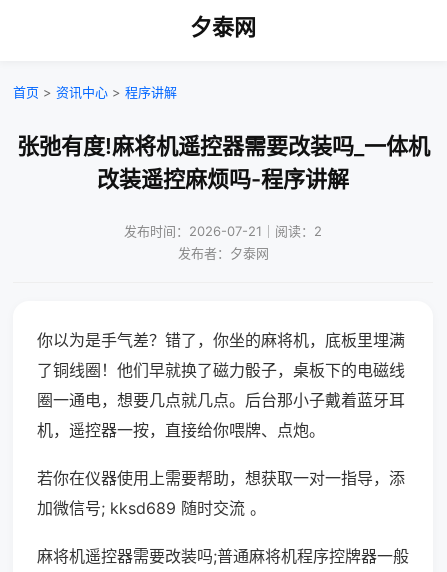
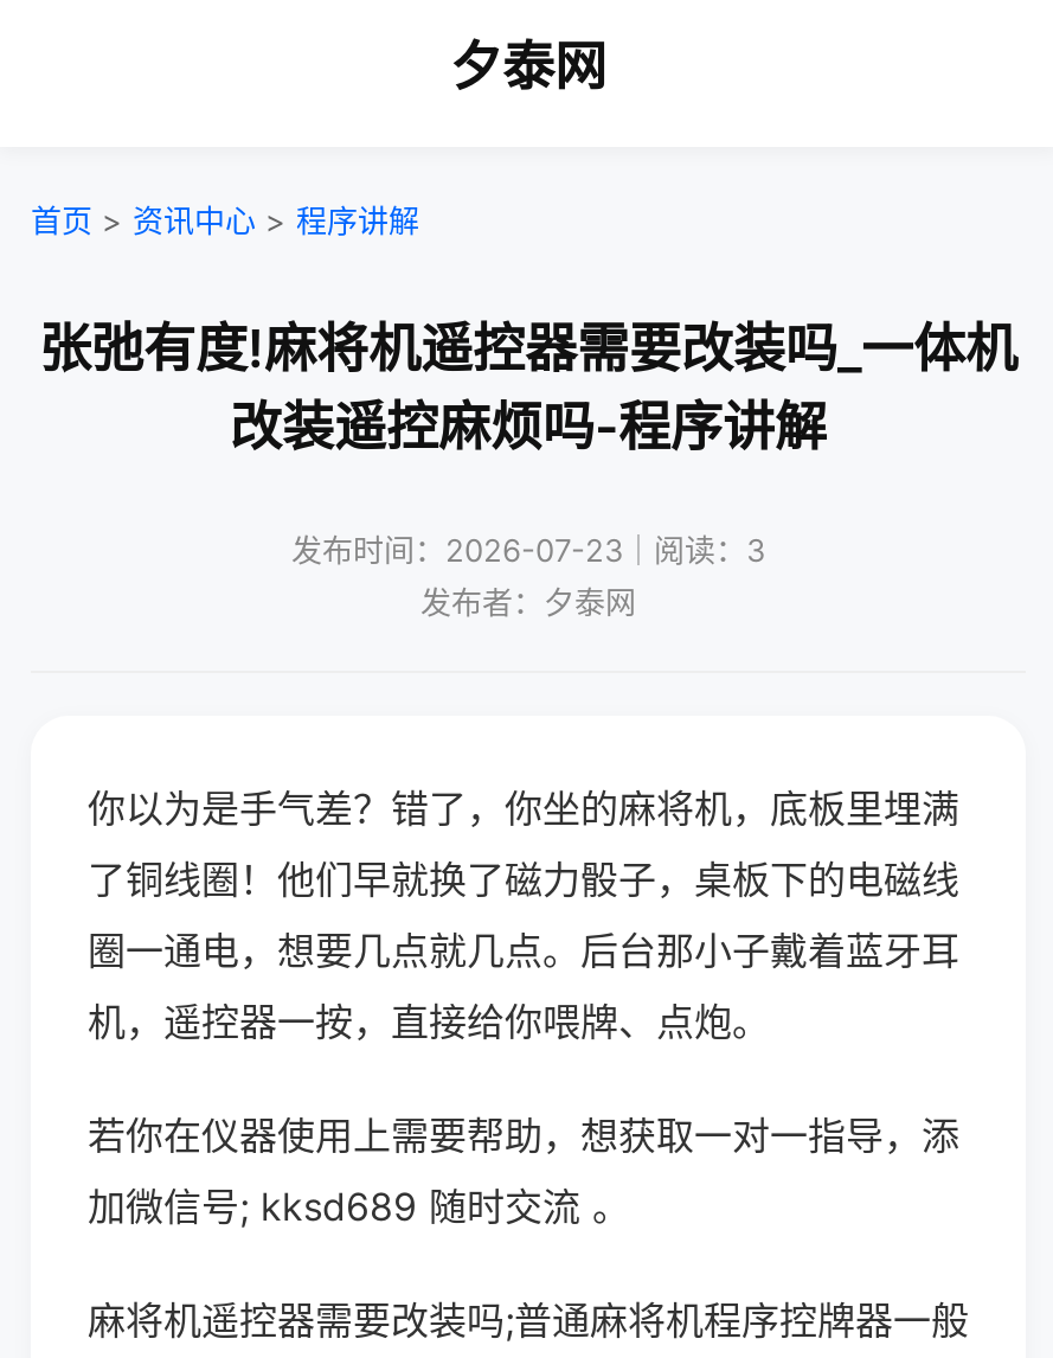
- 发布时间：2026-07-21｜阅读：2
+ 发布时间：2026-07-23｜阅读：3
